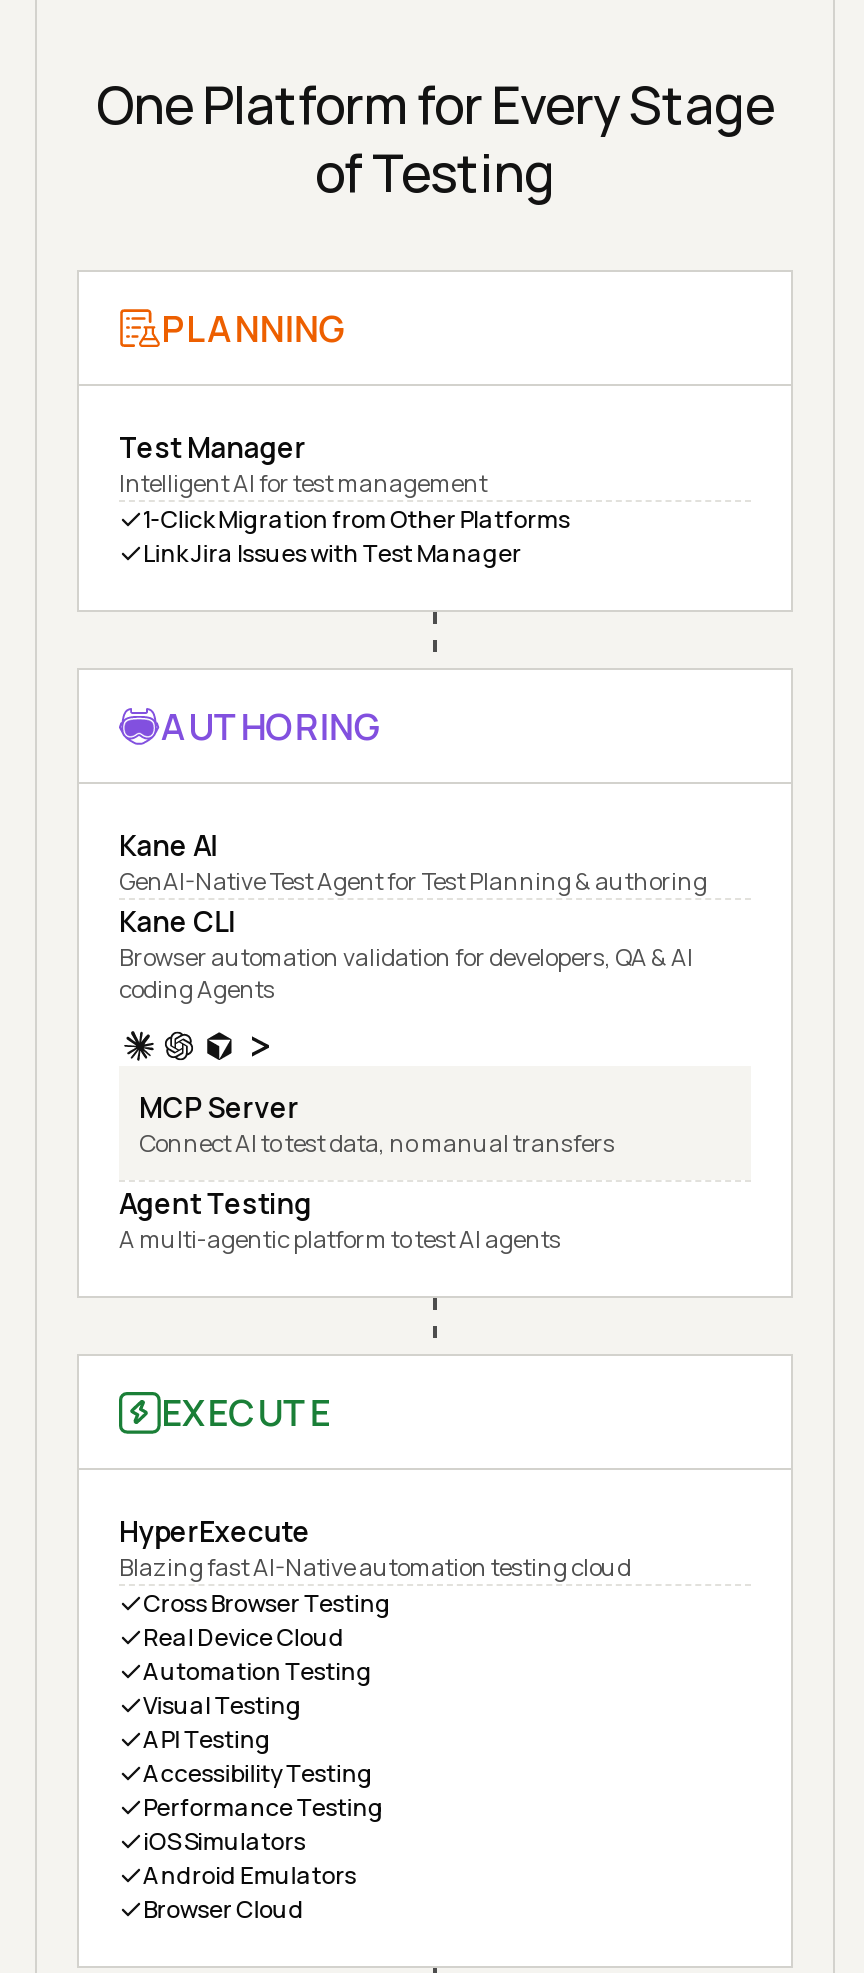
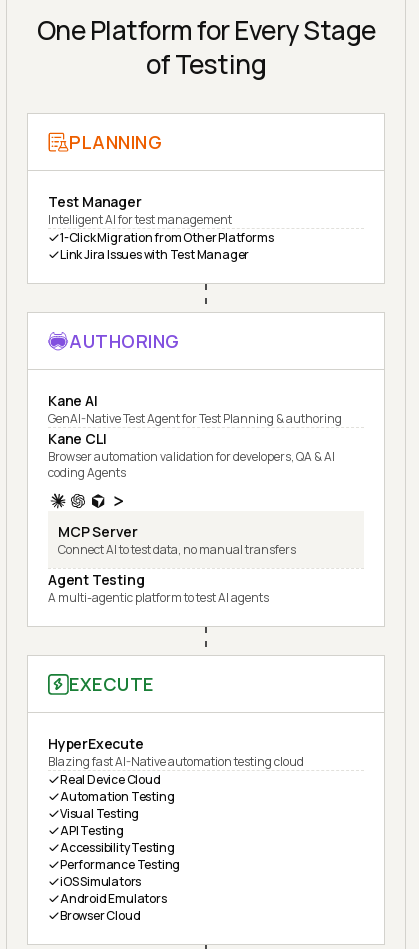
- Cross Browser Testing
